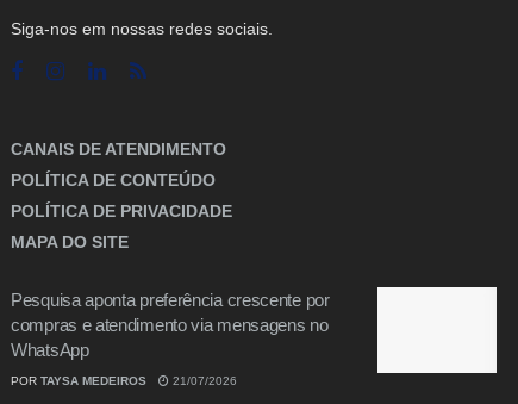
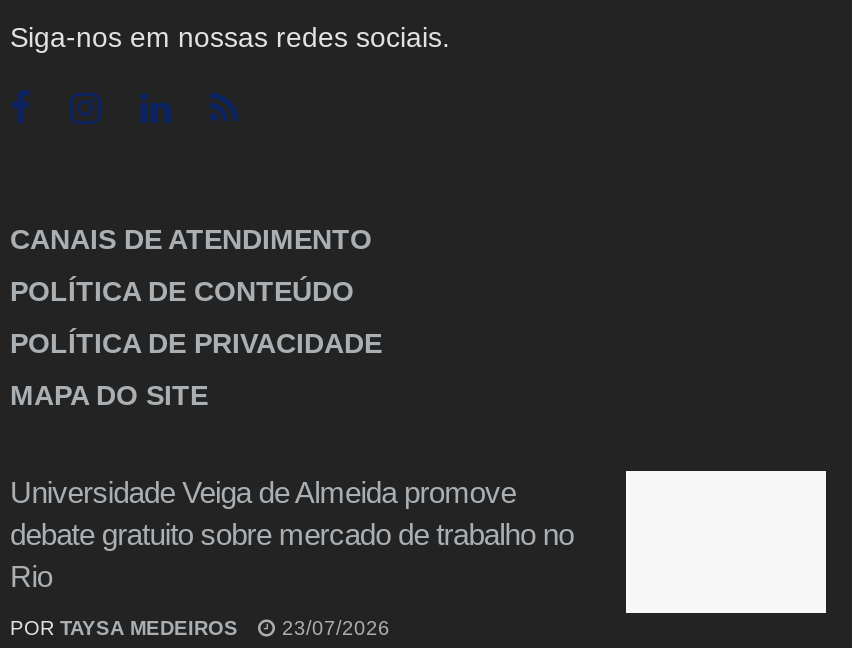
- Pesquisa aponta preferência crescente por
- compras e atendimento via mensagens no
- WhatsApp
+ Universidade Veiga de Almeida promove
+ debate gratuito sobre mercado de trabalho no
+ Rio

- POR TAYSA MEDEIROS 21/07/2026
+ POR TAYSA MEDEIROS 23/07/2026
